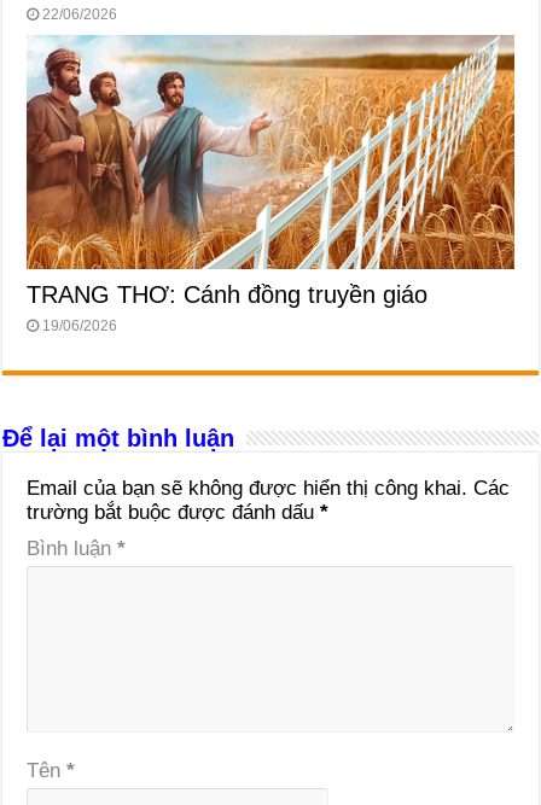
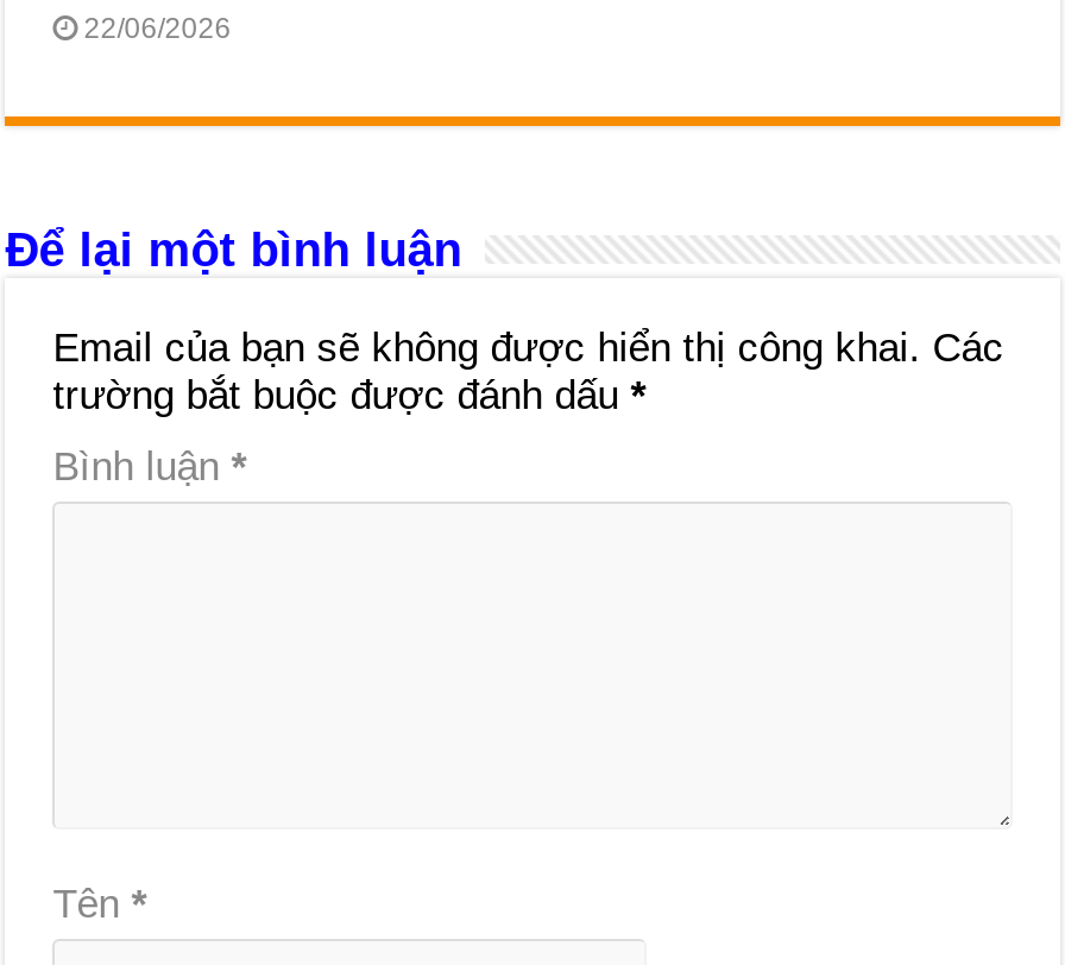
- [image]
- TRANG THƠ: Cánh đồng truyền giáo
- 19/06/2026
